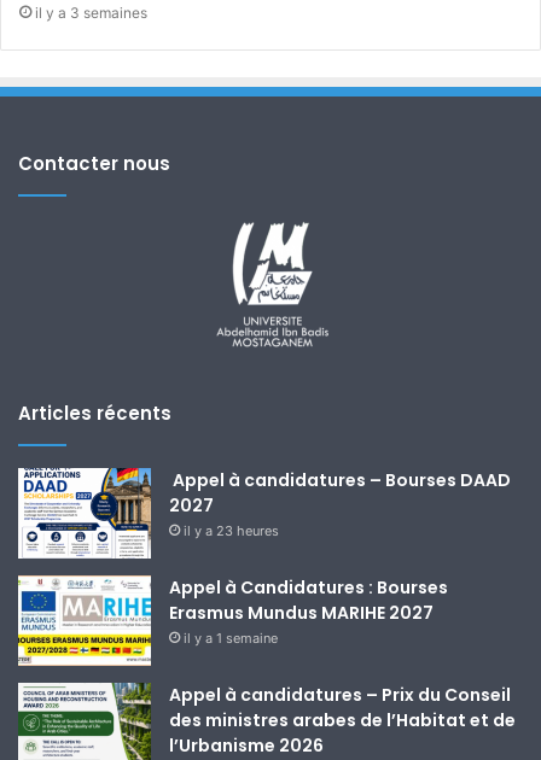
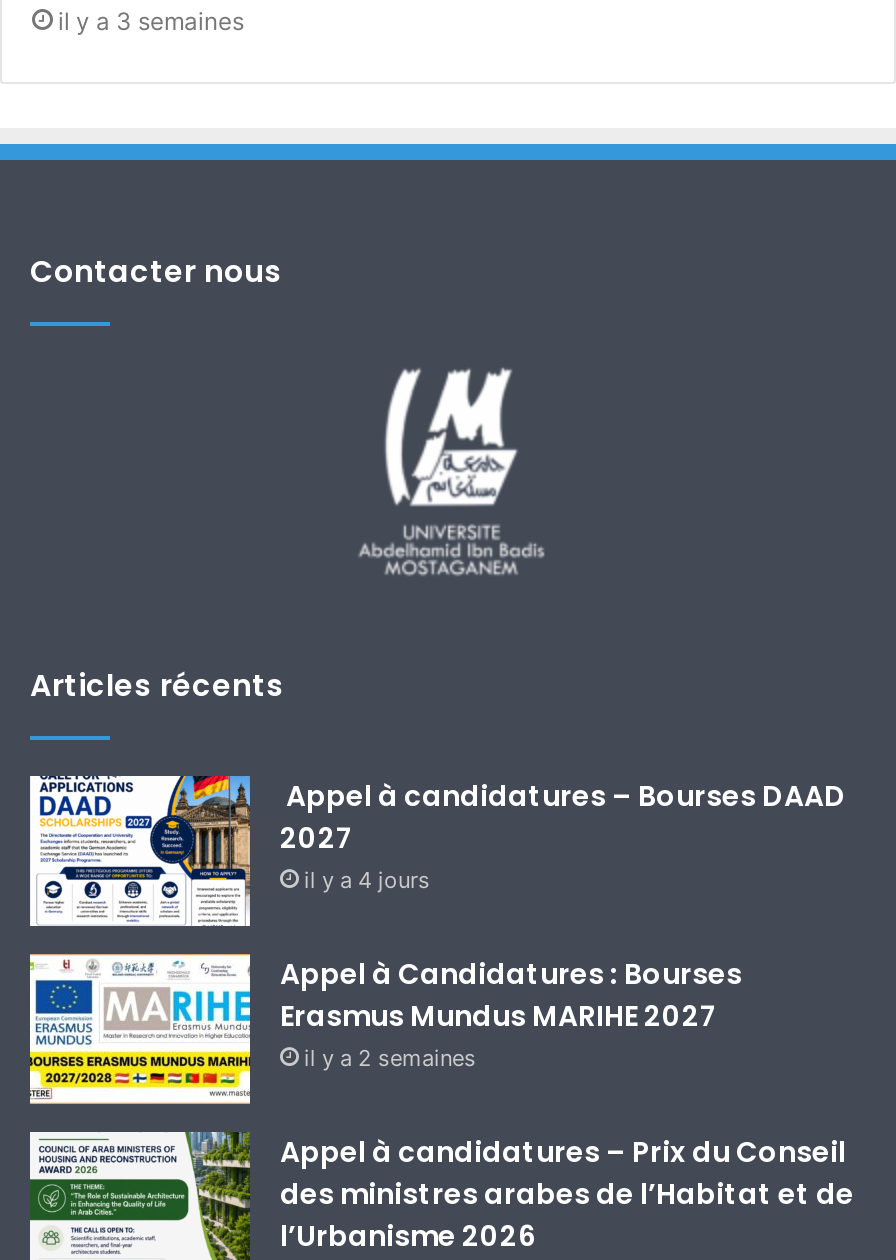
- il y a 23 heures
+ il y a 4 jours

- il y a 1 semaine
+ il y a 2 semaines
